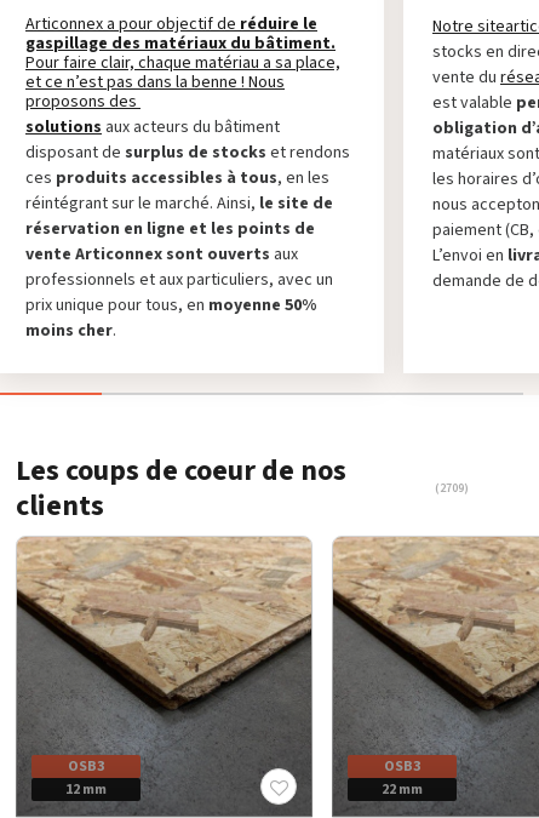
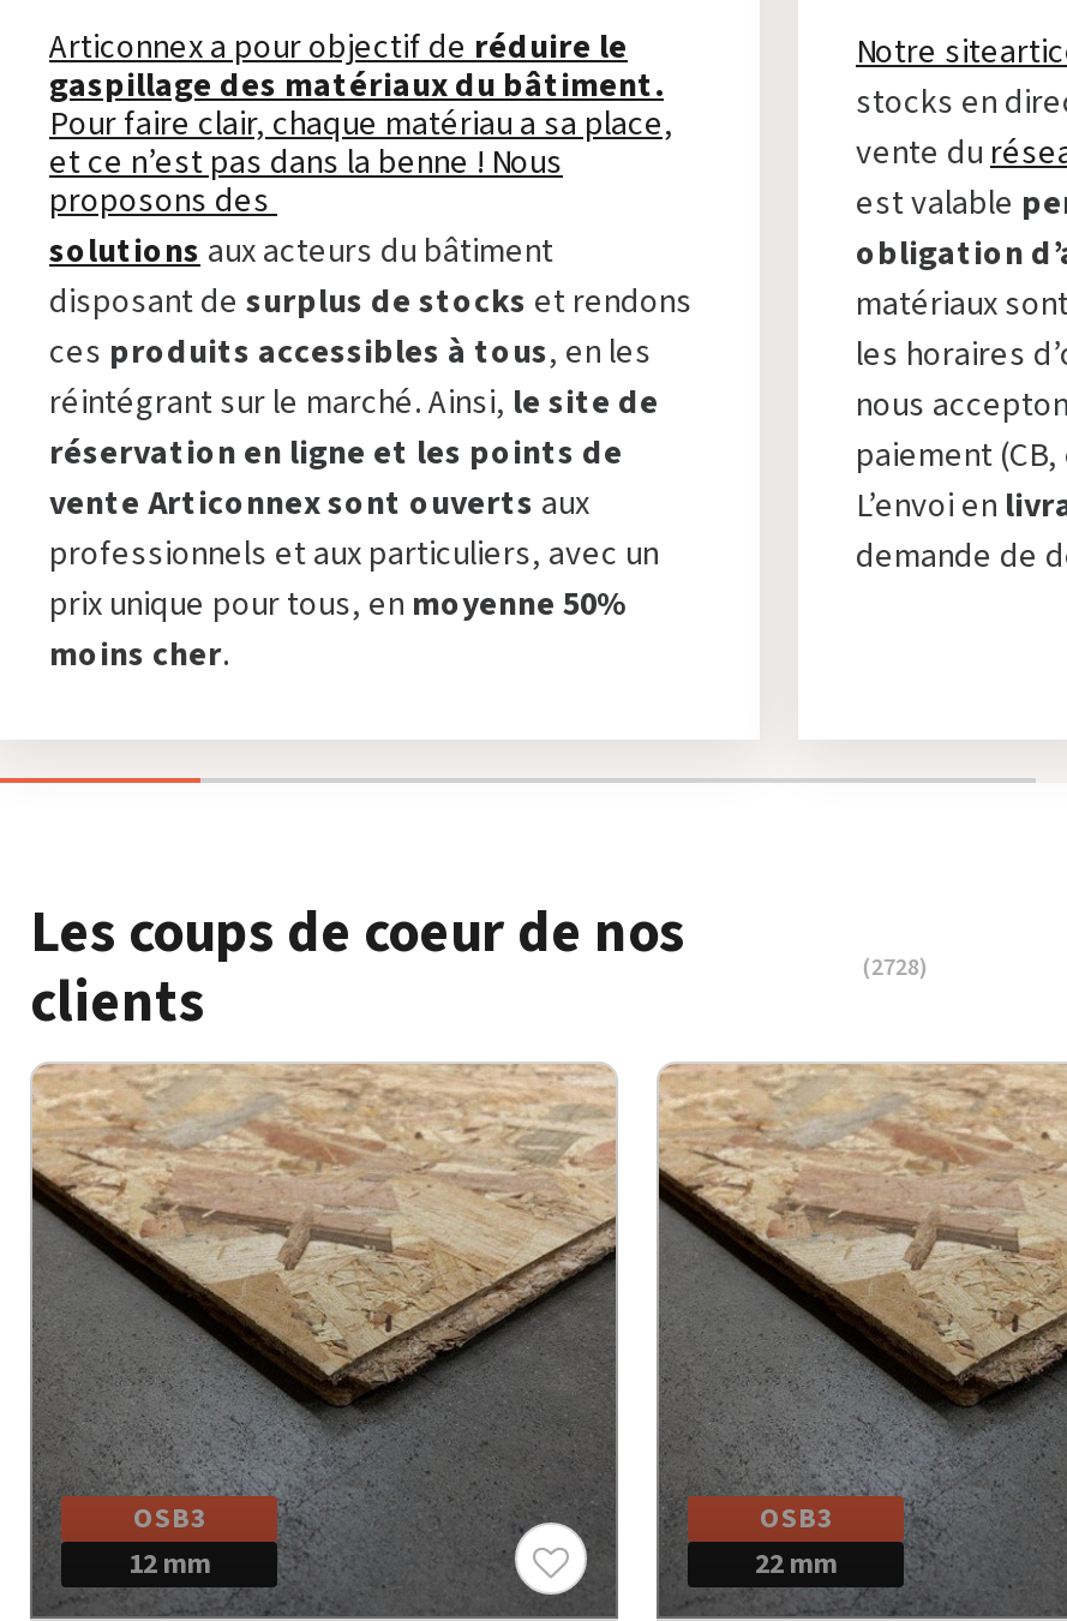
- (2709)
+ (2728)
